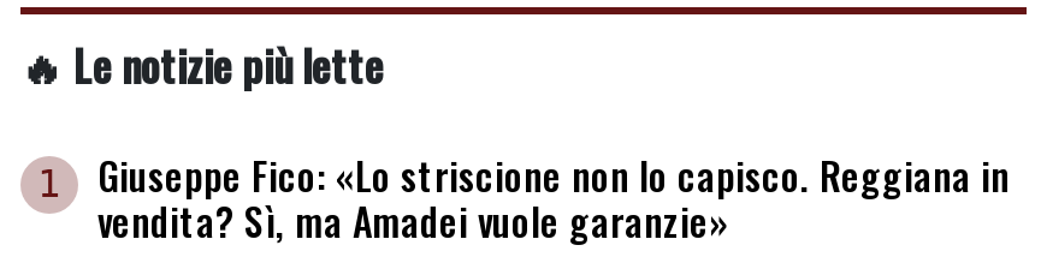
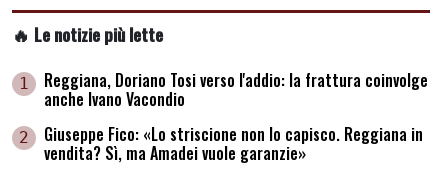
+ Reggiana, Doriano Tosi verso l'addio: la frattura coinvolge
+ anche Ivano Vacondio
+ 2
